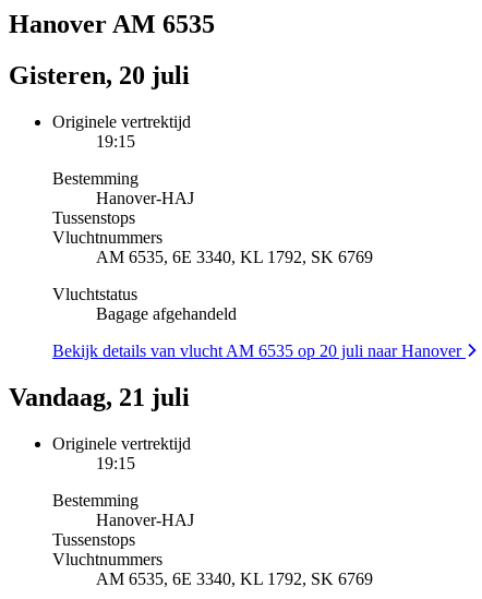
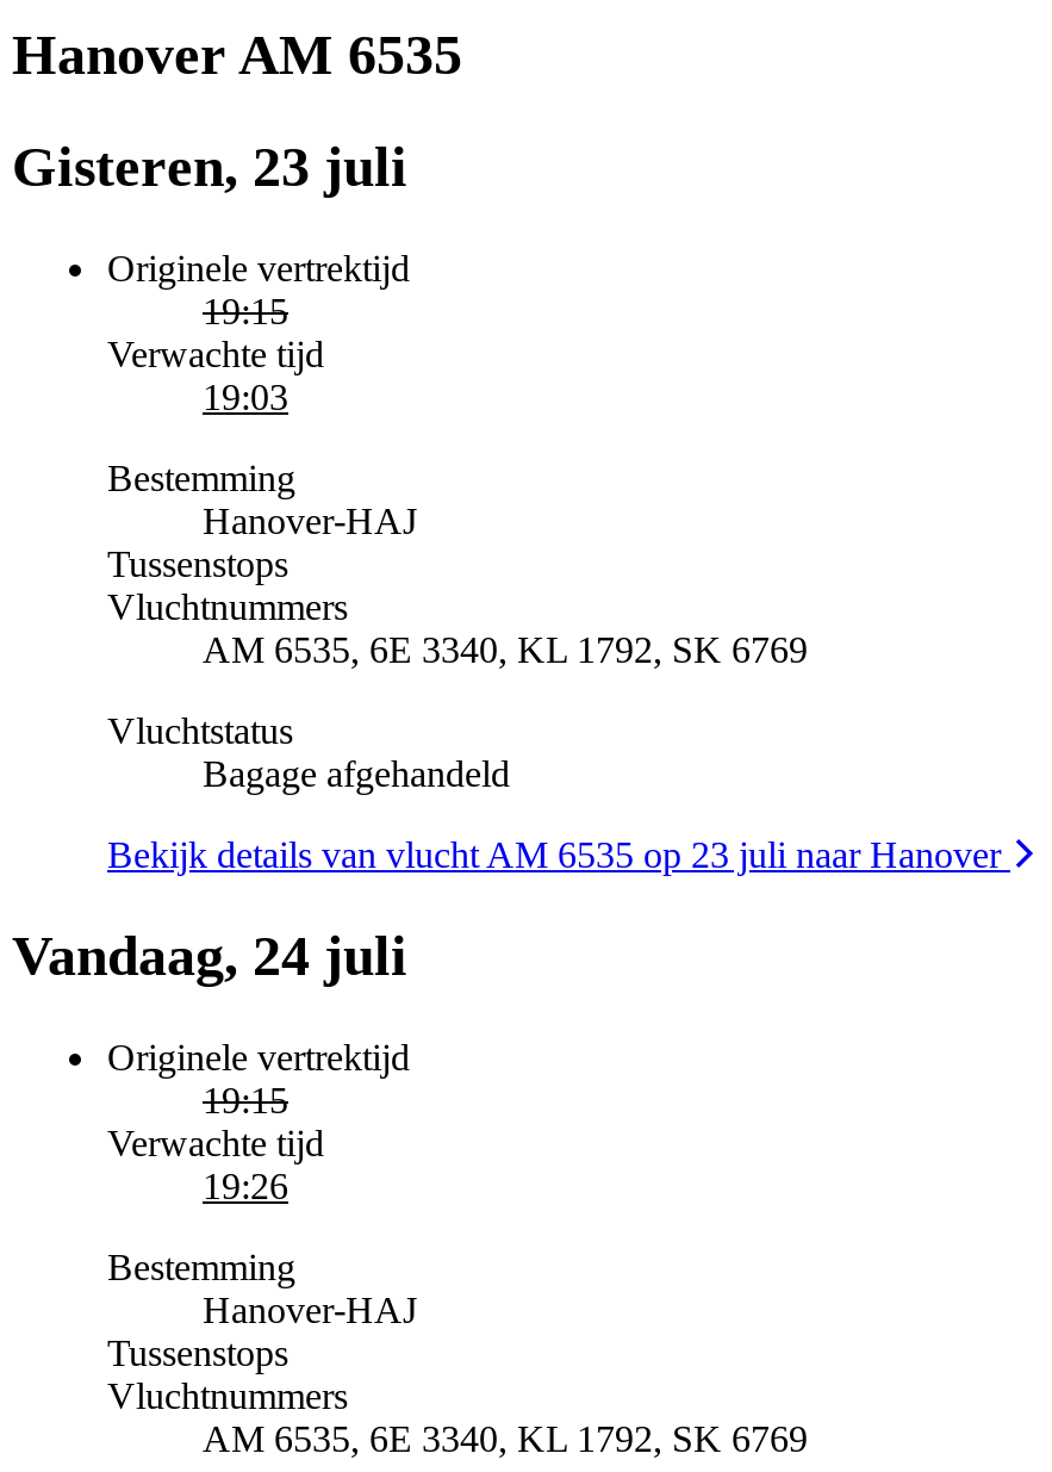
- Gisteren, 20 juli
+ Gisteren, 23 juli

+ Verwachte tijd
+ 19:03

- Bekijk details van vlucht AM 6535 op 20 juli naar Hanover
+ Bekijk details van vlucht AM 6535 op 23 juli naar Hanover

- Vandaag, 21 juli
+ Vandaag, 24 juli

+ Verwachte tijd
+ 19:26
